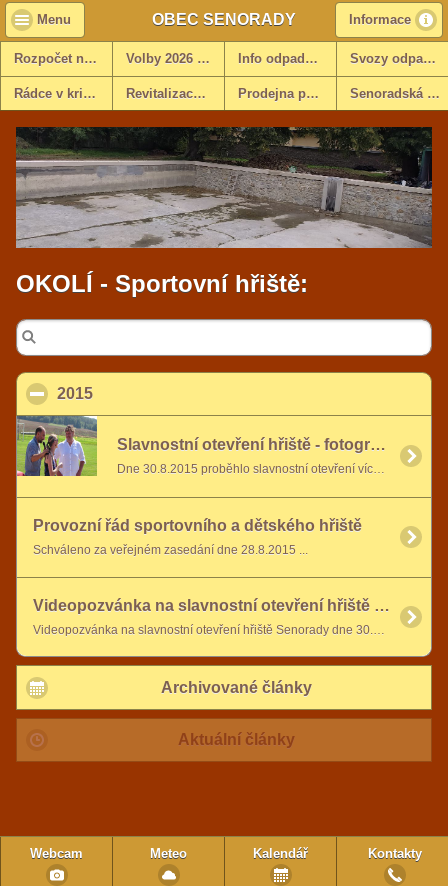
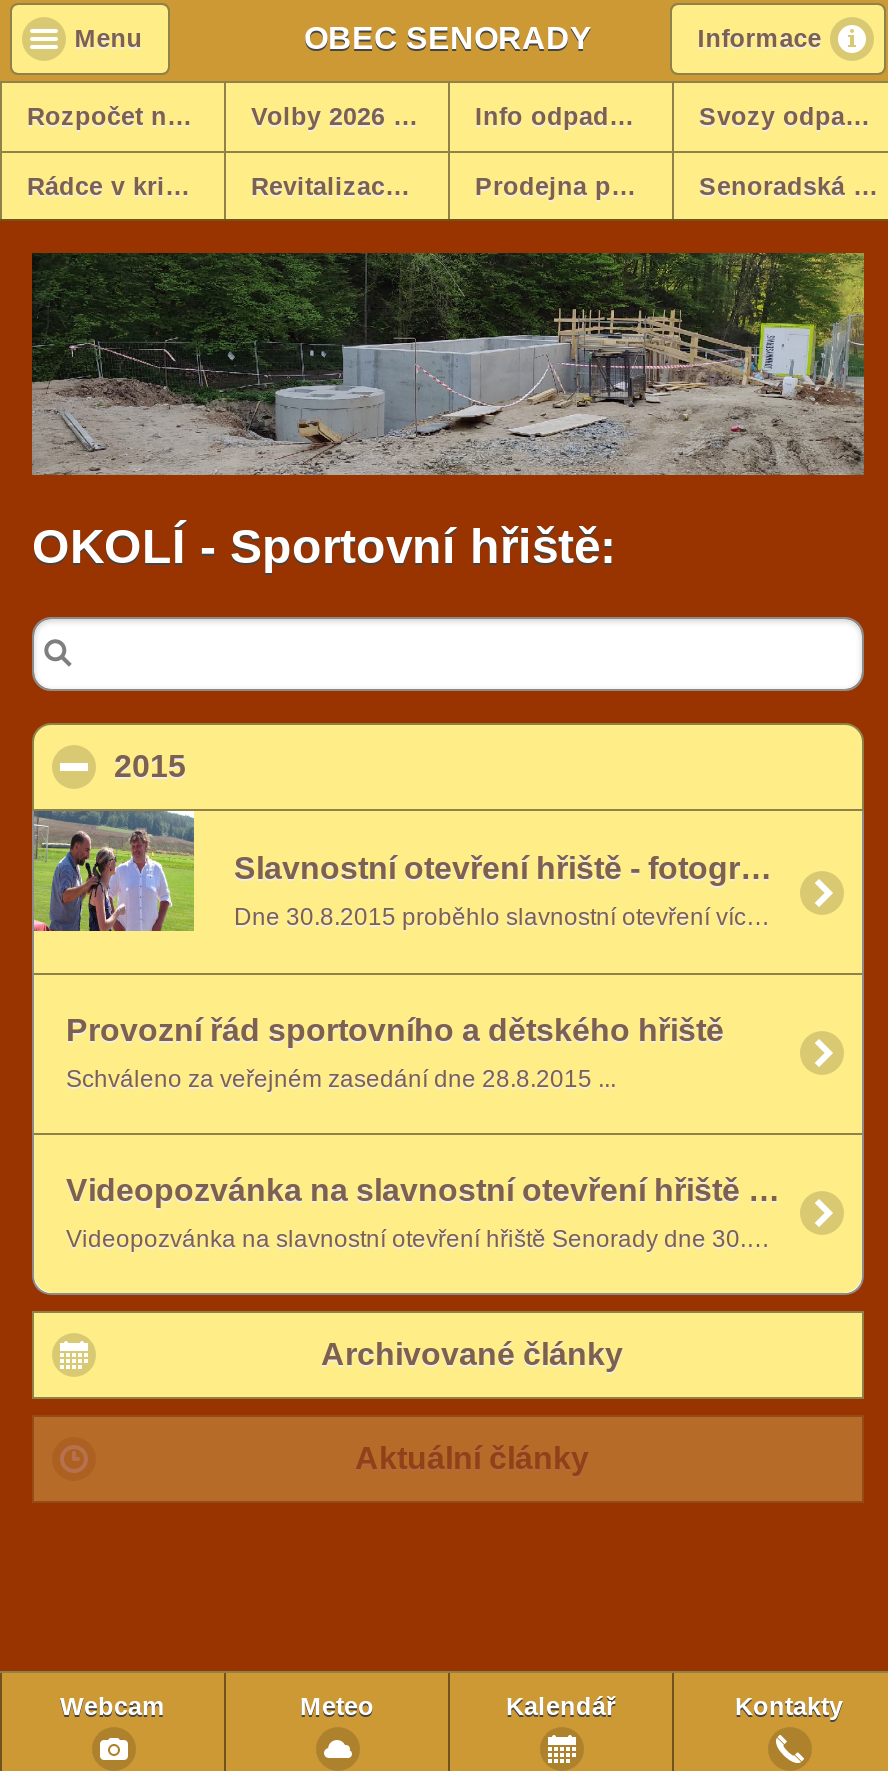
- [image]
+ [image]
